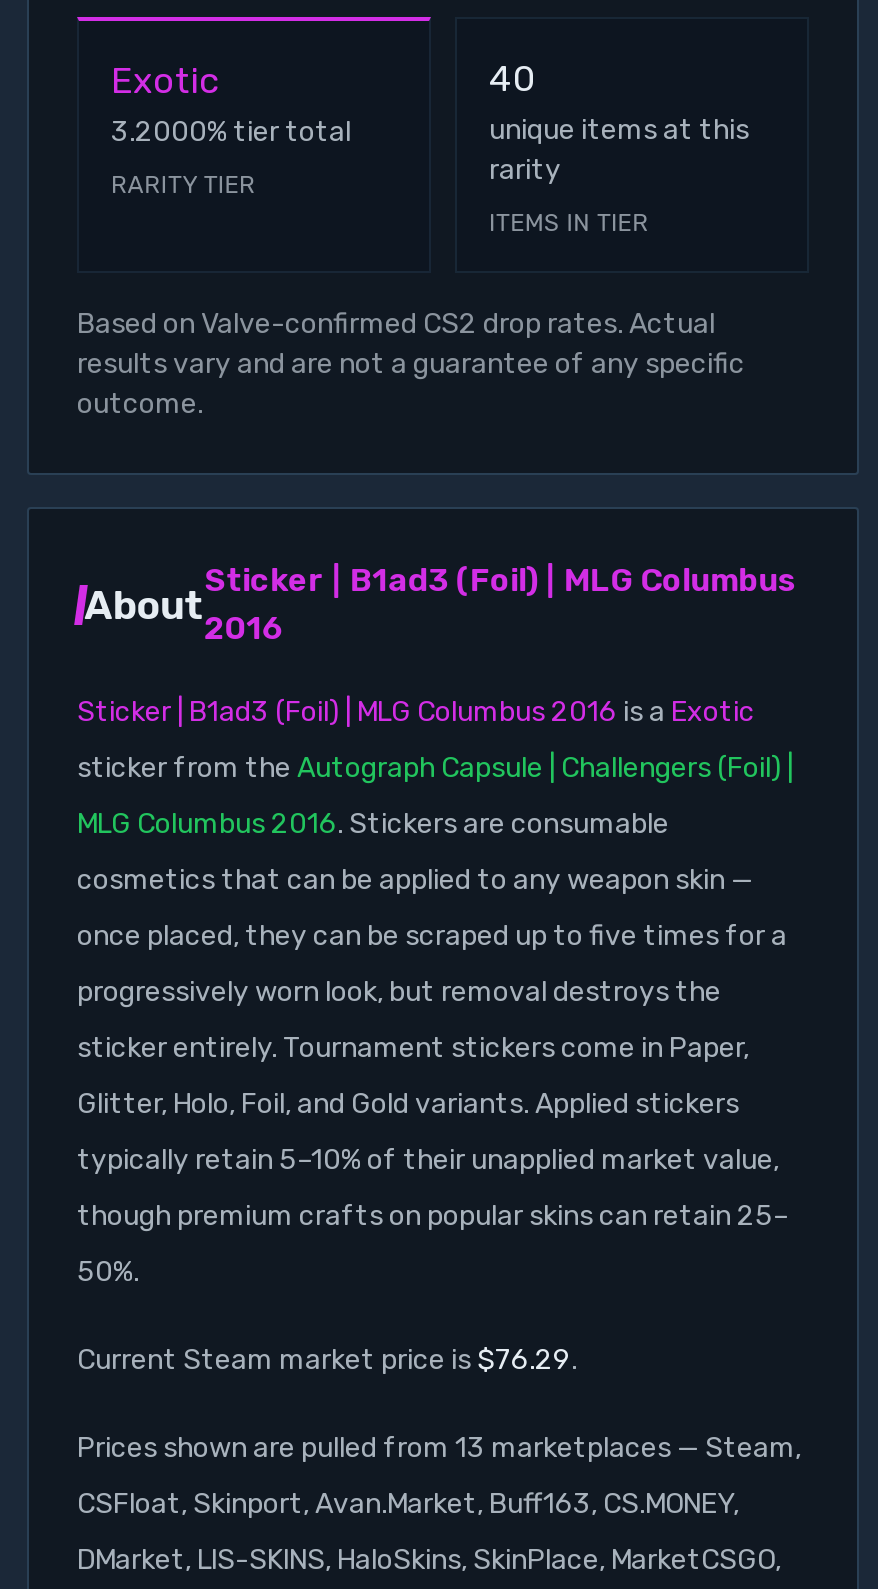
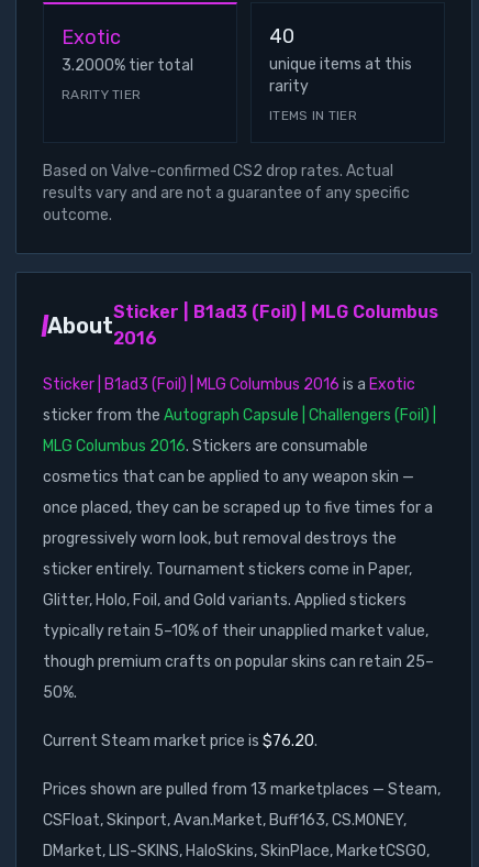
- Current Steam market price is $76.29.
+ Current Steam market price is $76.20.
